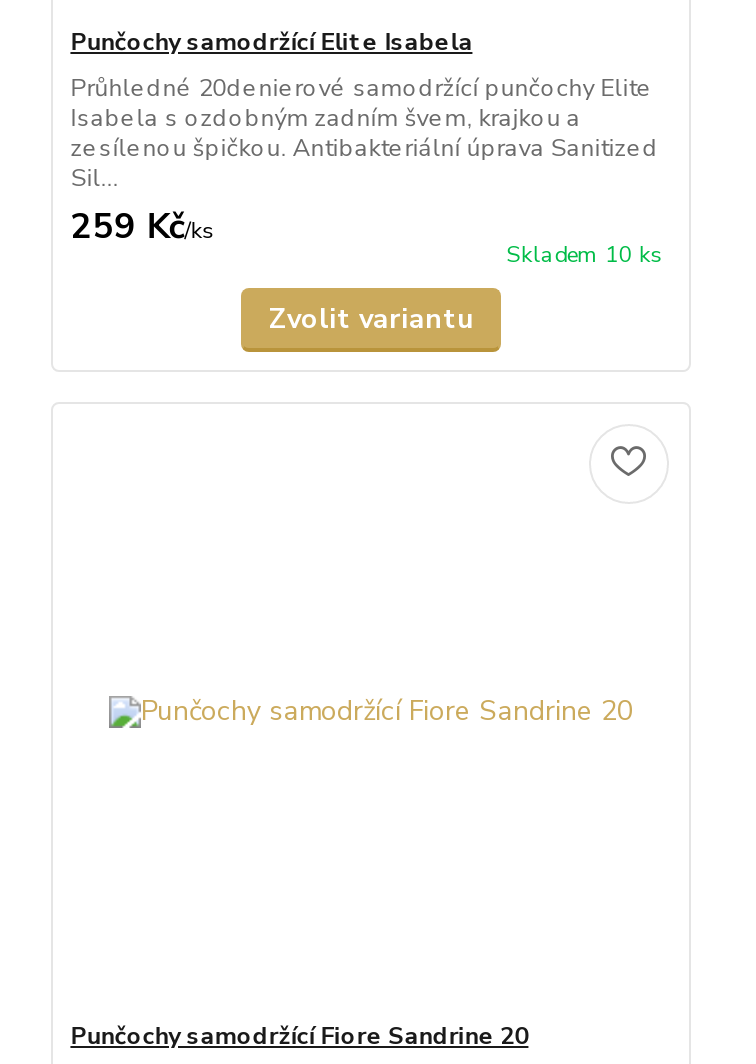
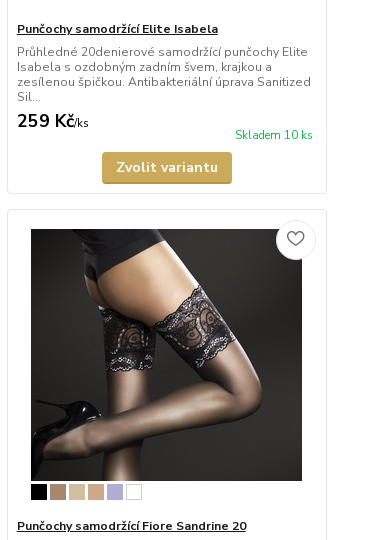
+ [image]
